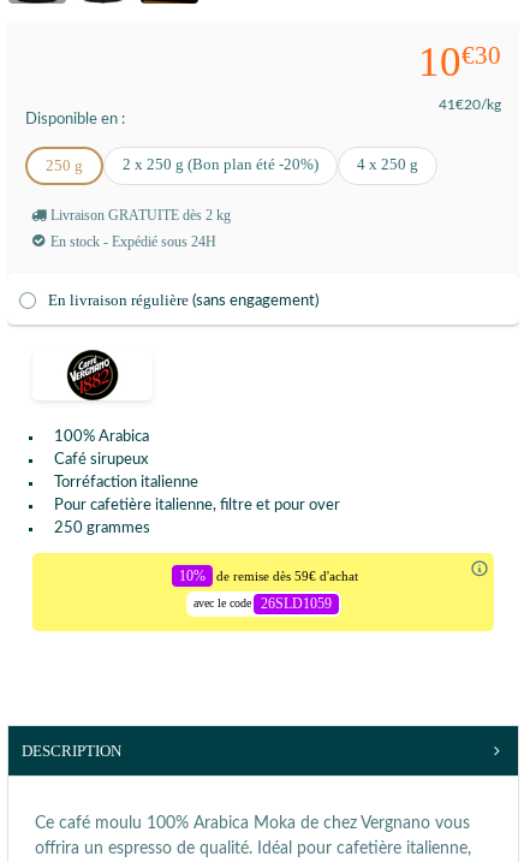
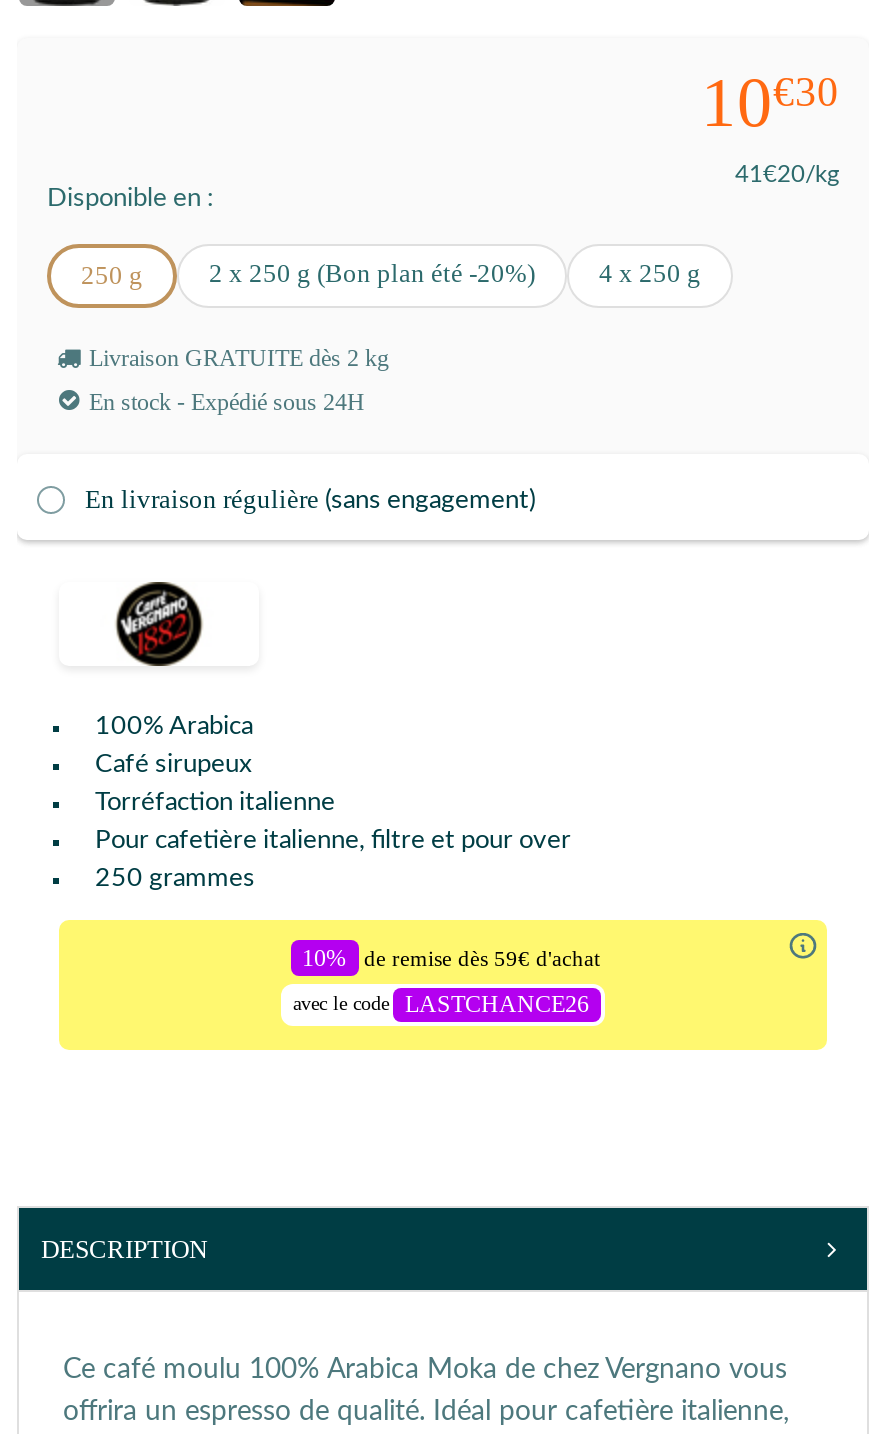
- avec le code 26SLD1059
+ avec le code LASTCHANCE26
